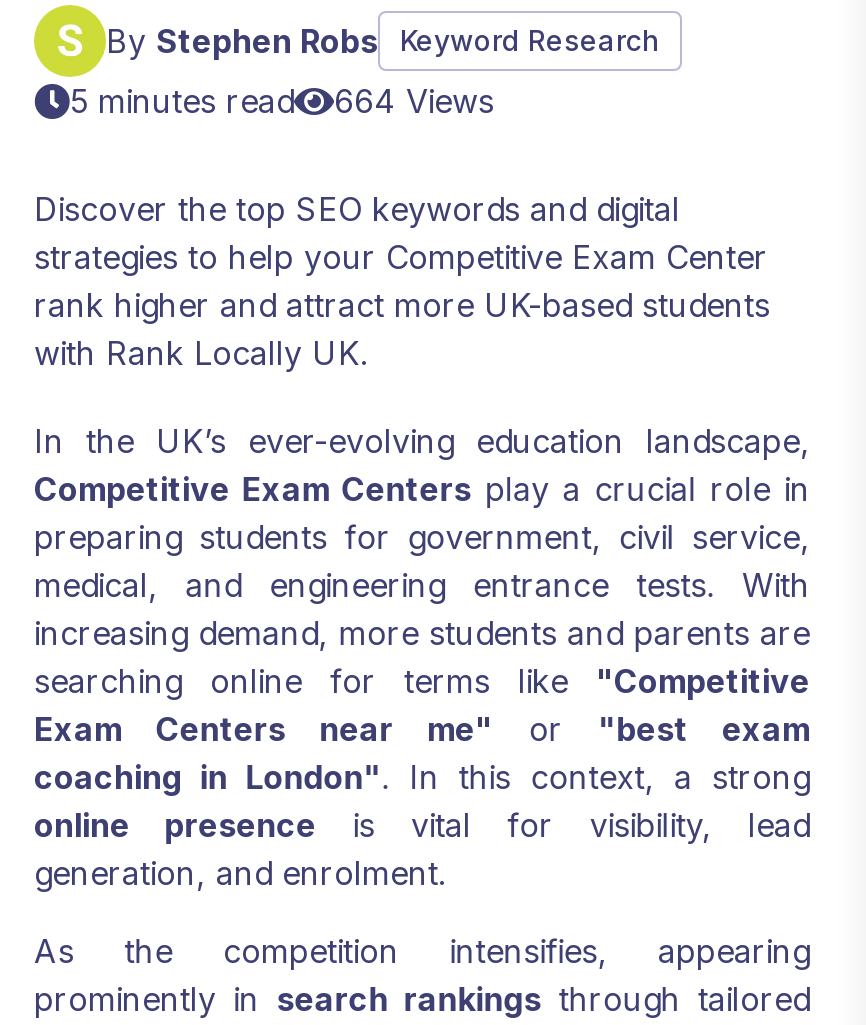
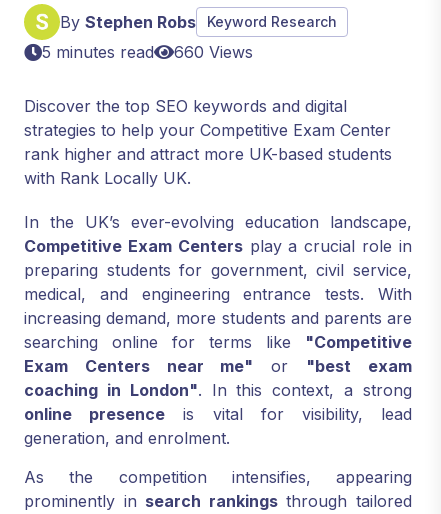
- 5 minutes read 664 Views
+ 5 minutes read 660 Views
